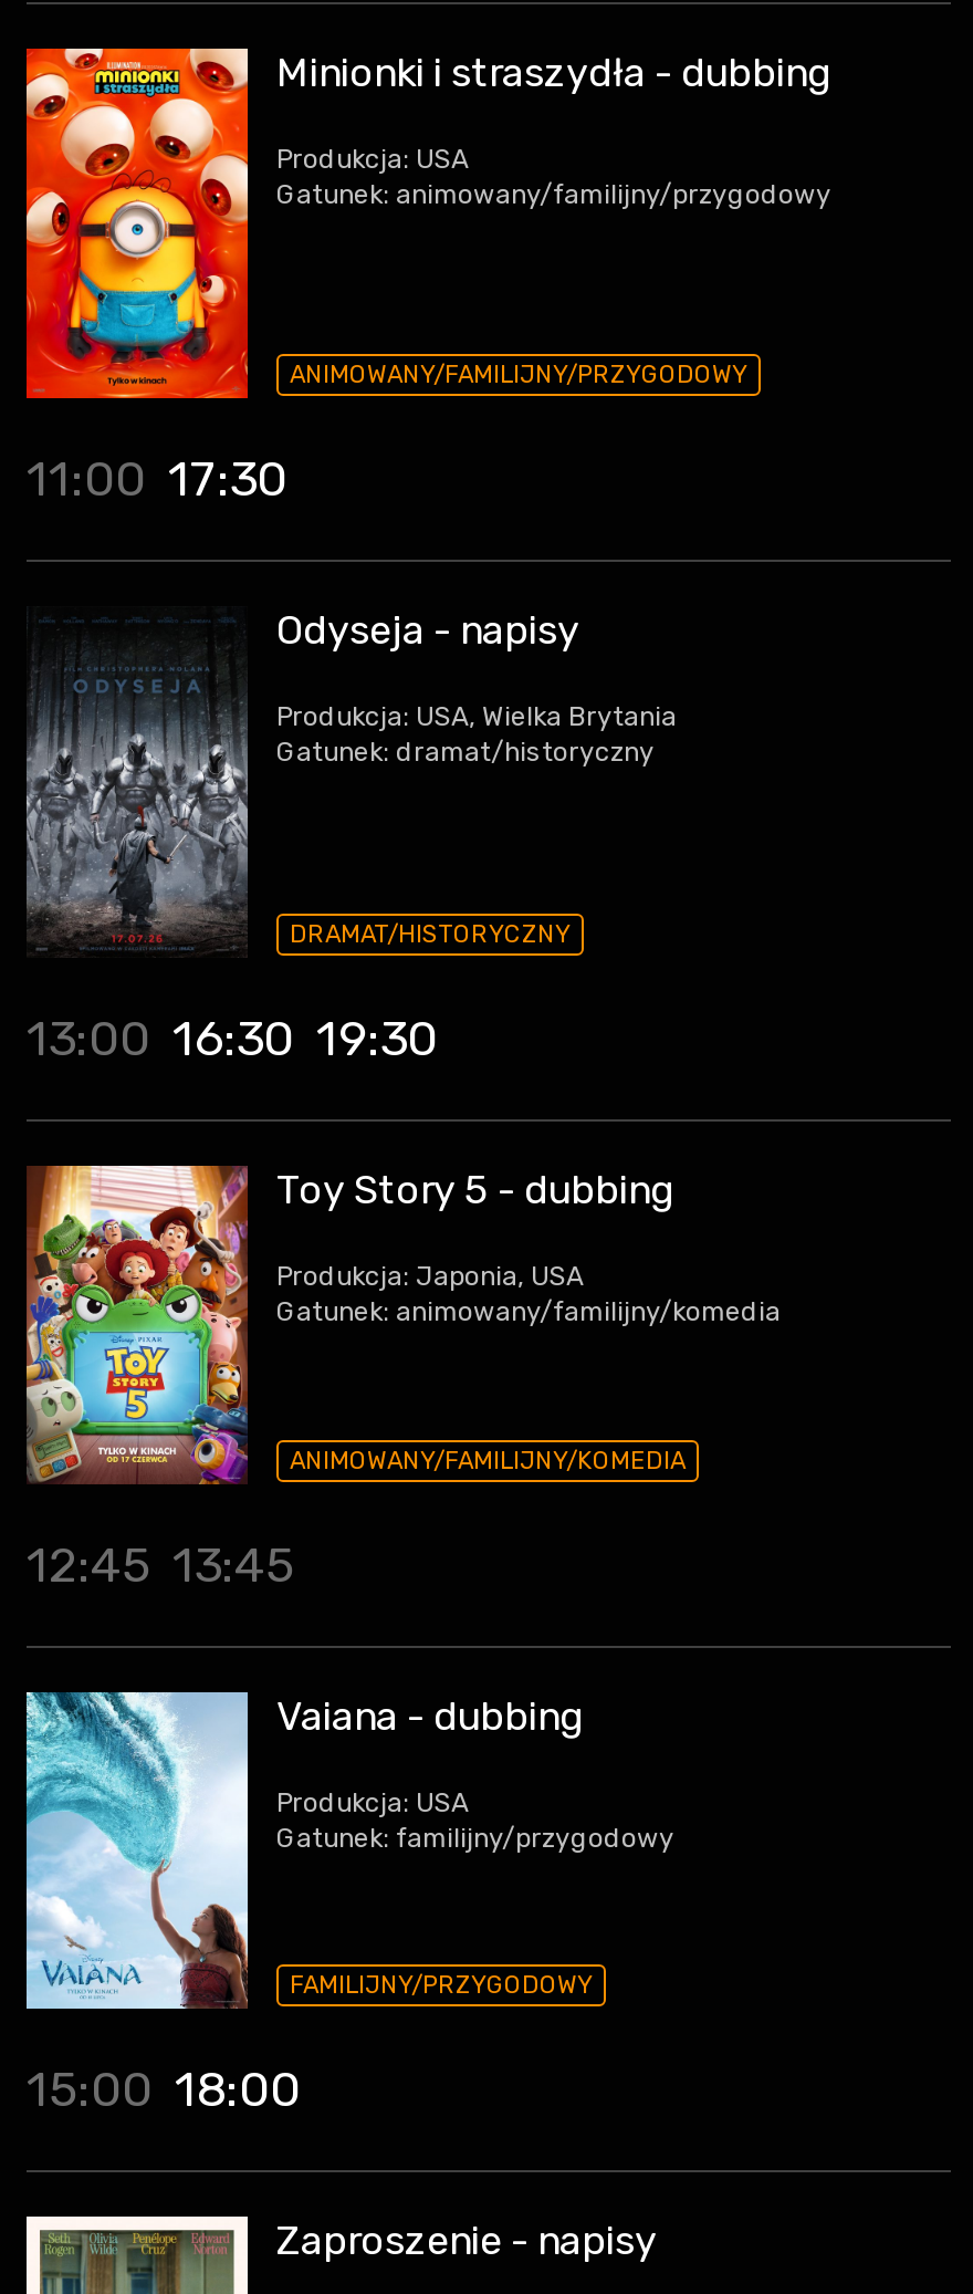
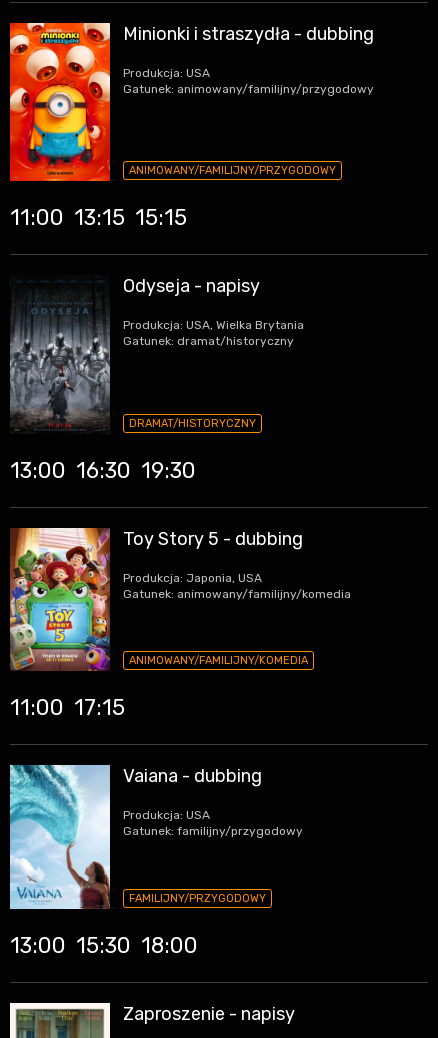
- 11:00 17:30
+ 11:00 13:15 15:15

- 12:45 13:45
+ 11:00 17:15

- 15:00 18:00
+ 13:00 15:30 18:00
